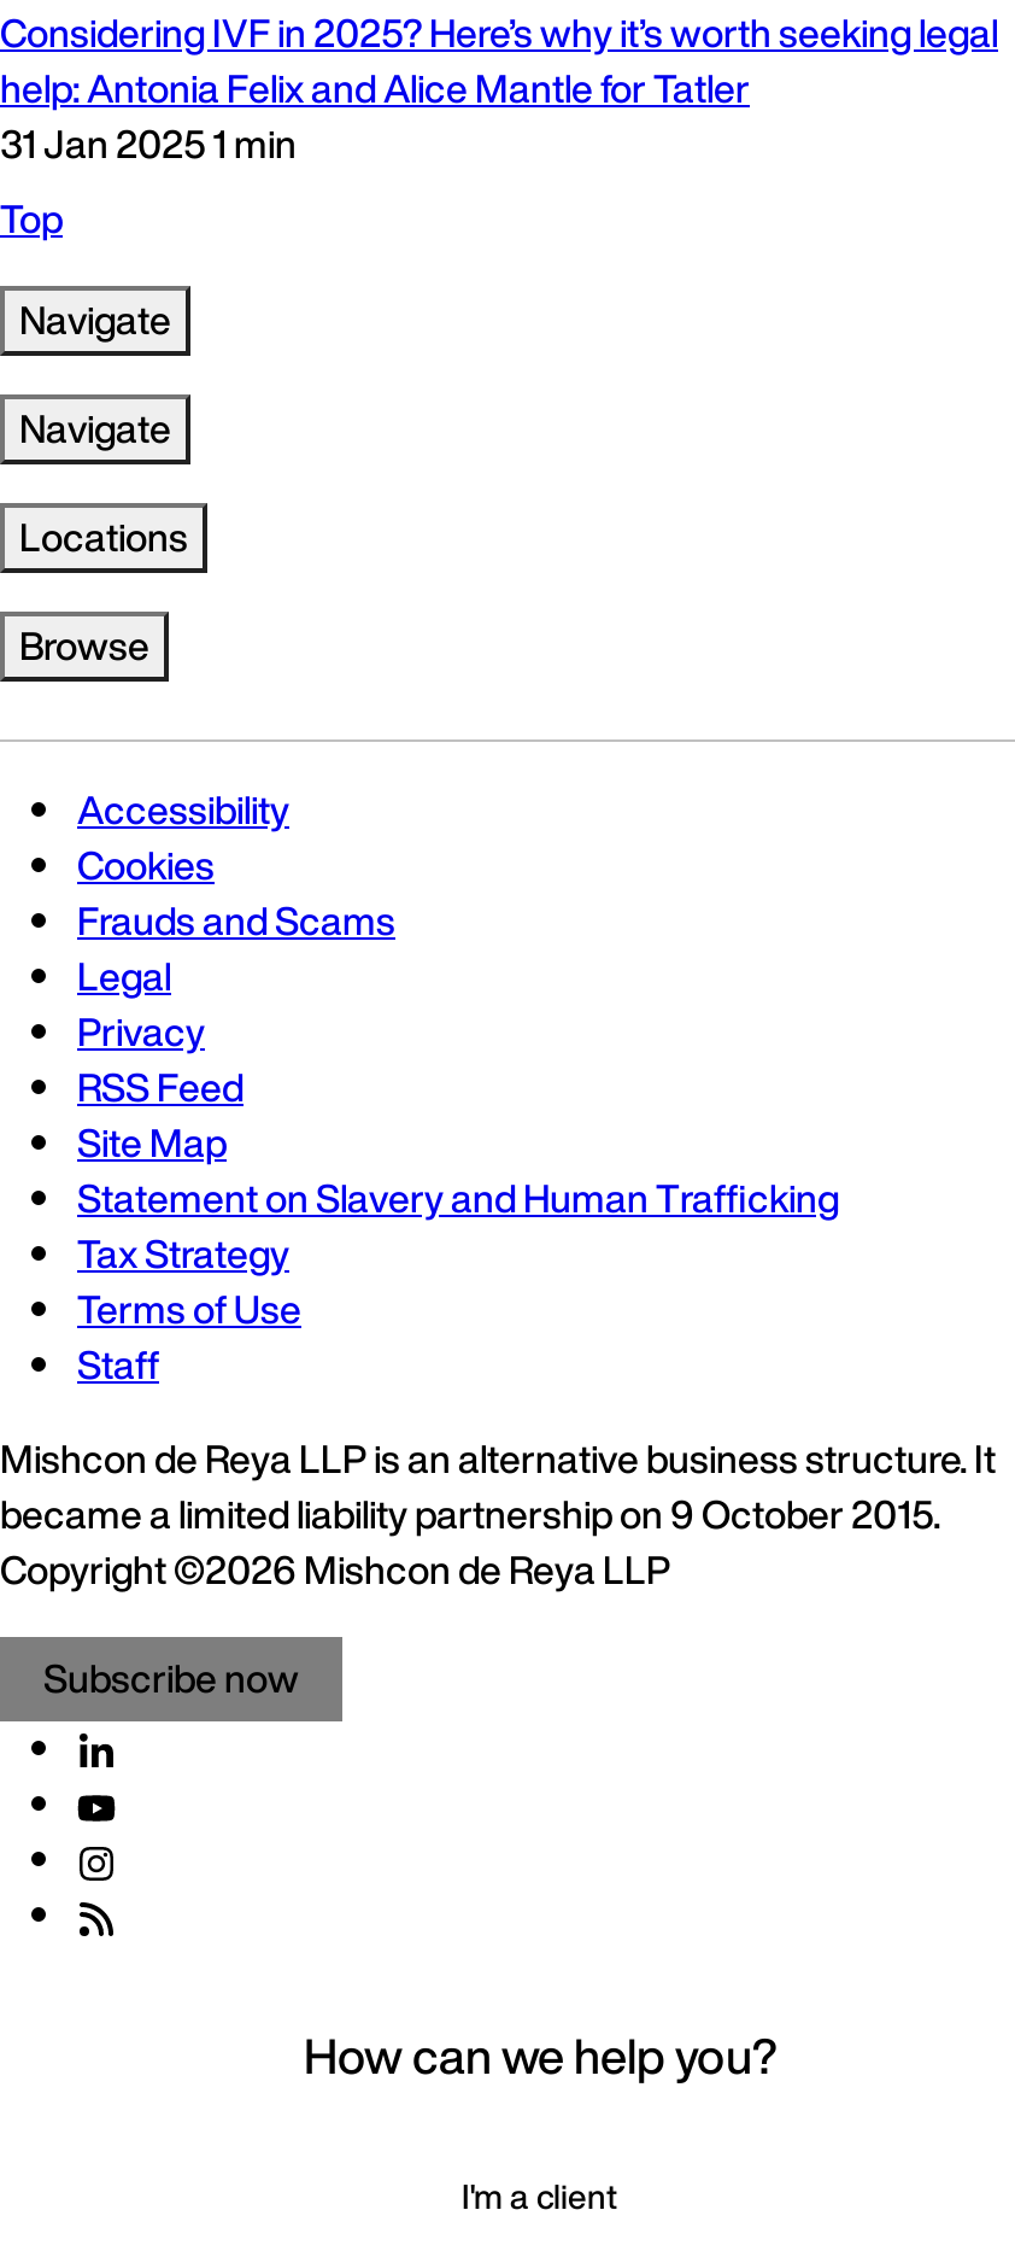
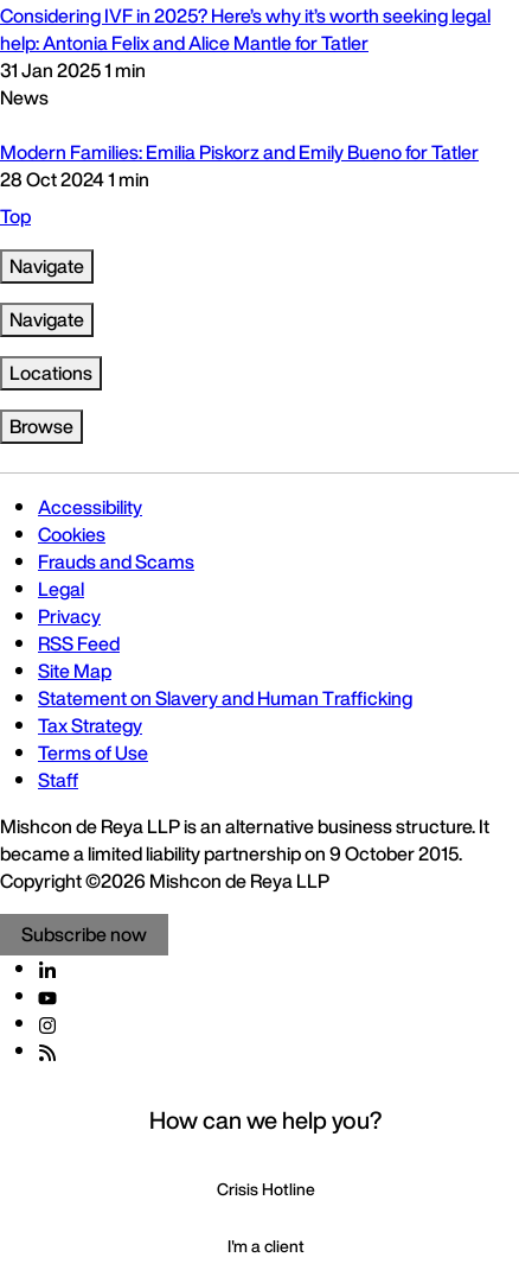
+ News
+ Modern Families: Emilia Piskorz and Emily Bueno for Tatler
+ 28 Oct 2024 1 min

+ Crisis Hotline
